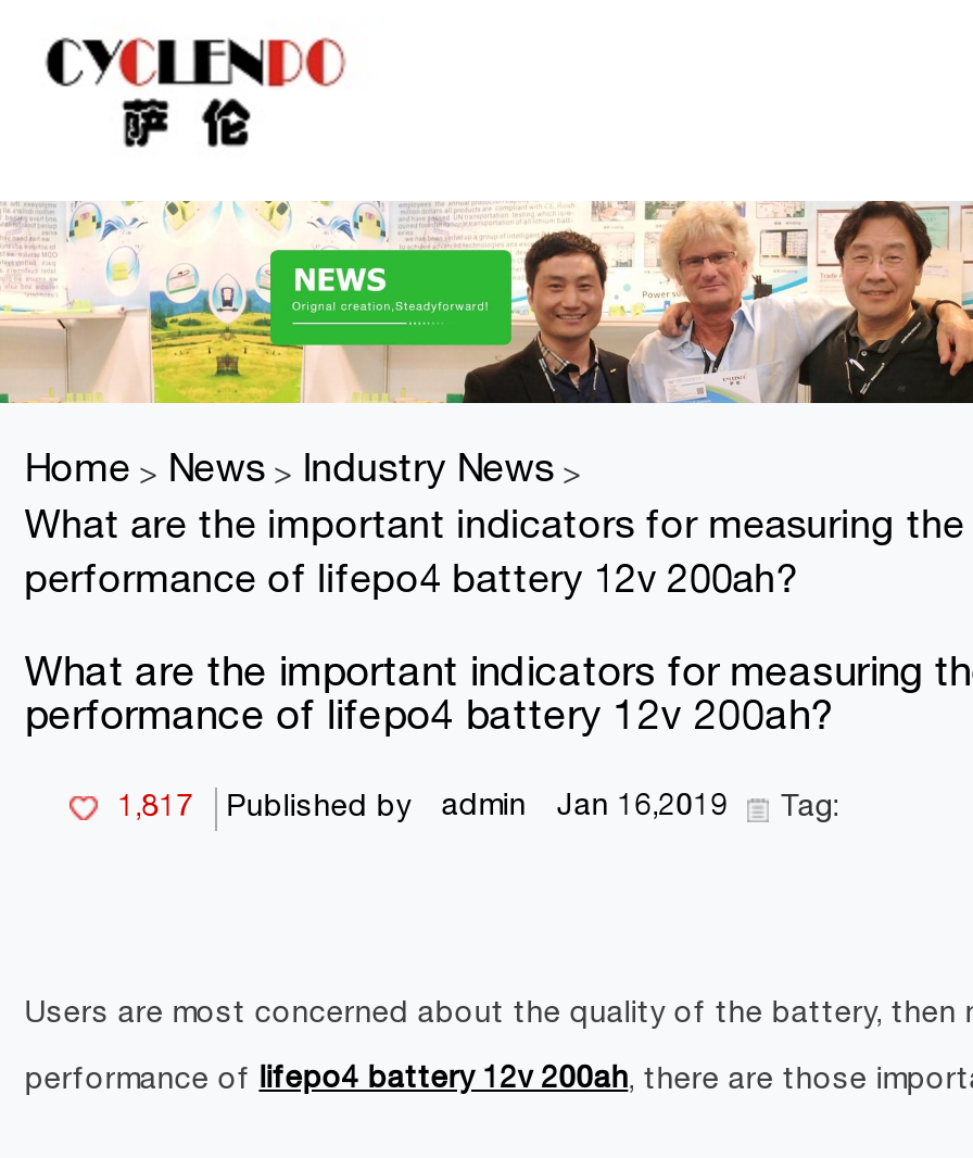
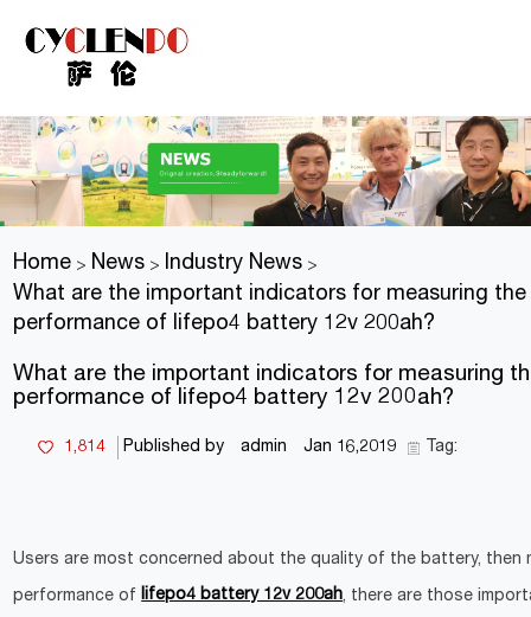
- 1,817 Published by admin Jan 16,2019 Tag:
+ 1,814 Published by admin Jan 16,2019 Tag:
